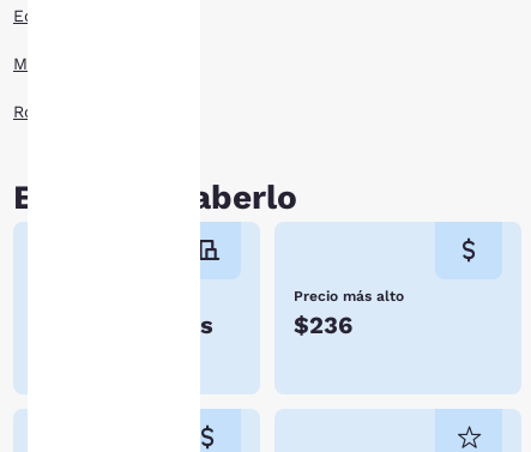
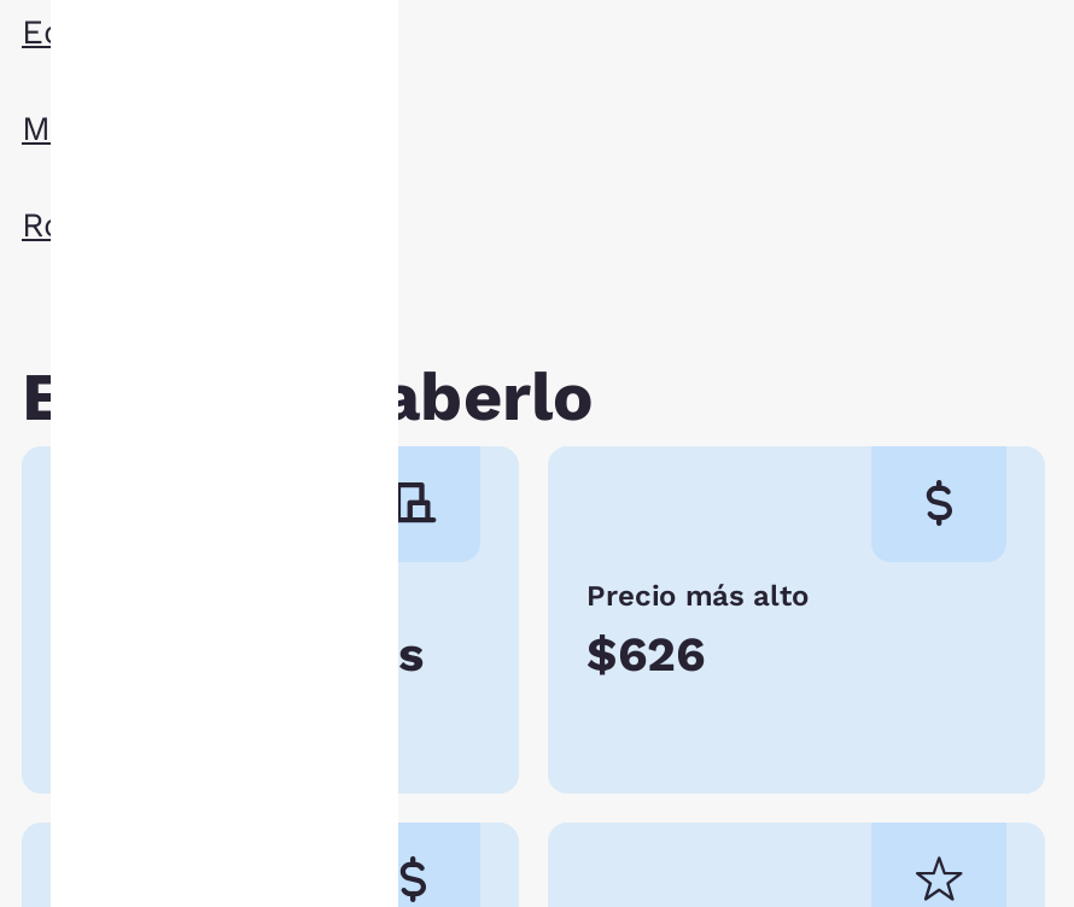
- $236
+ $626
